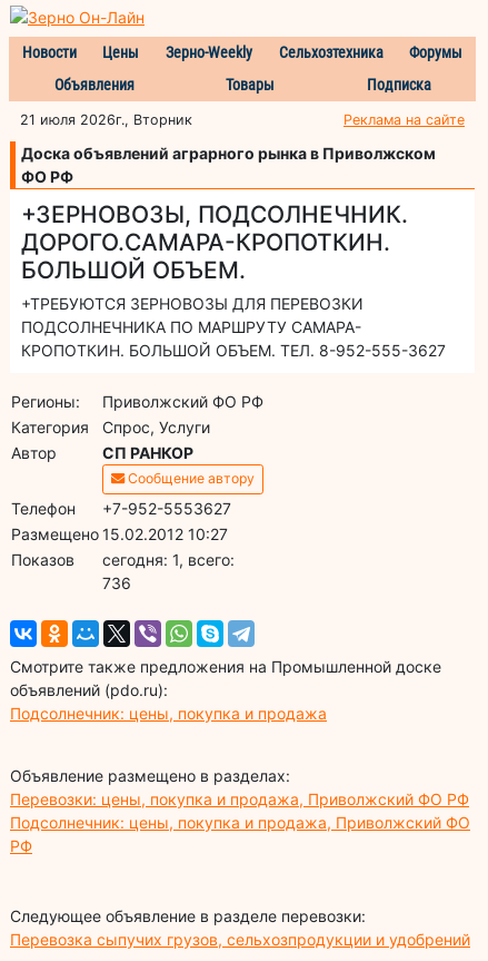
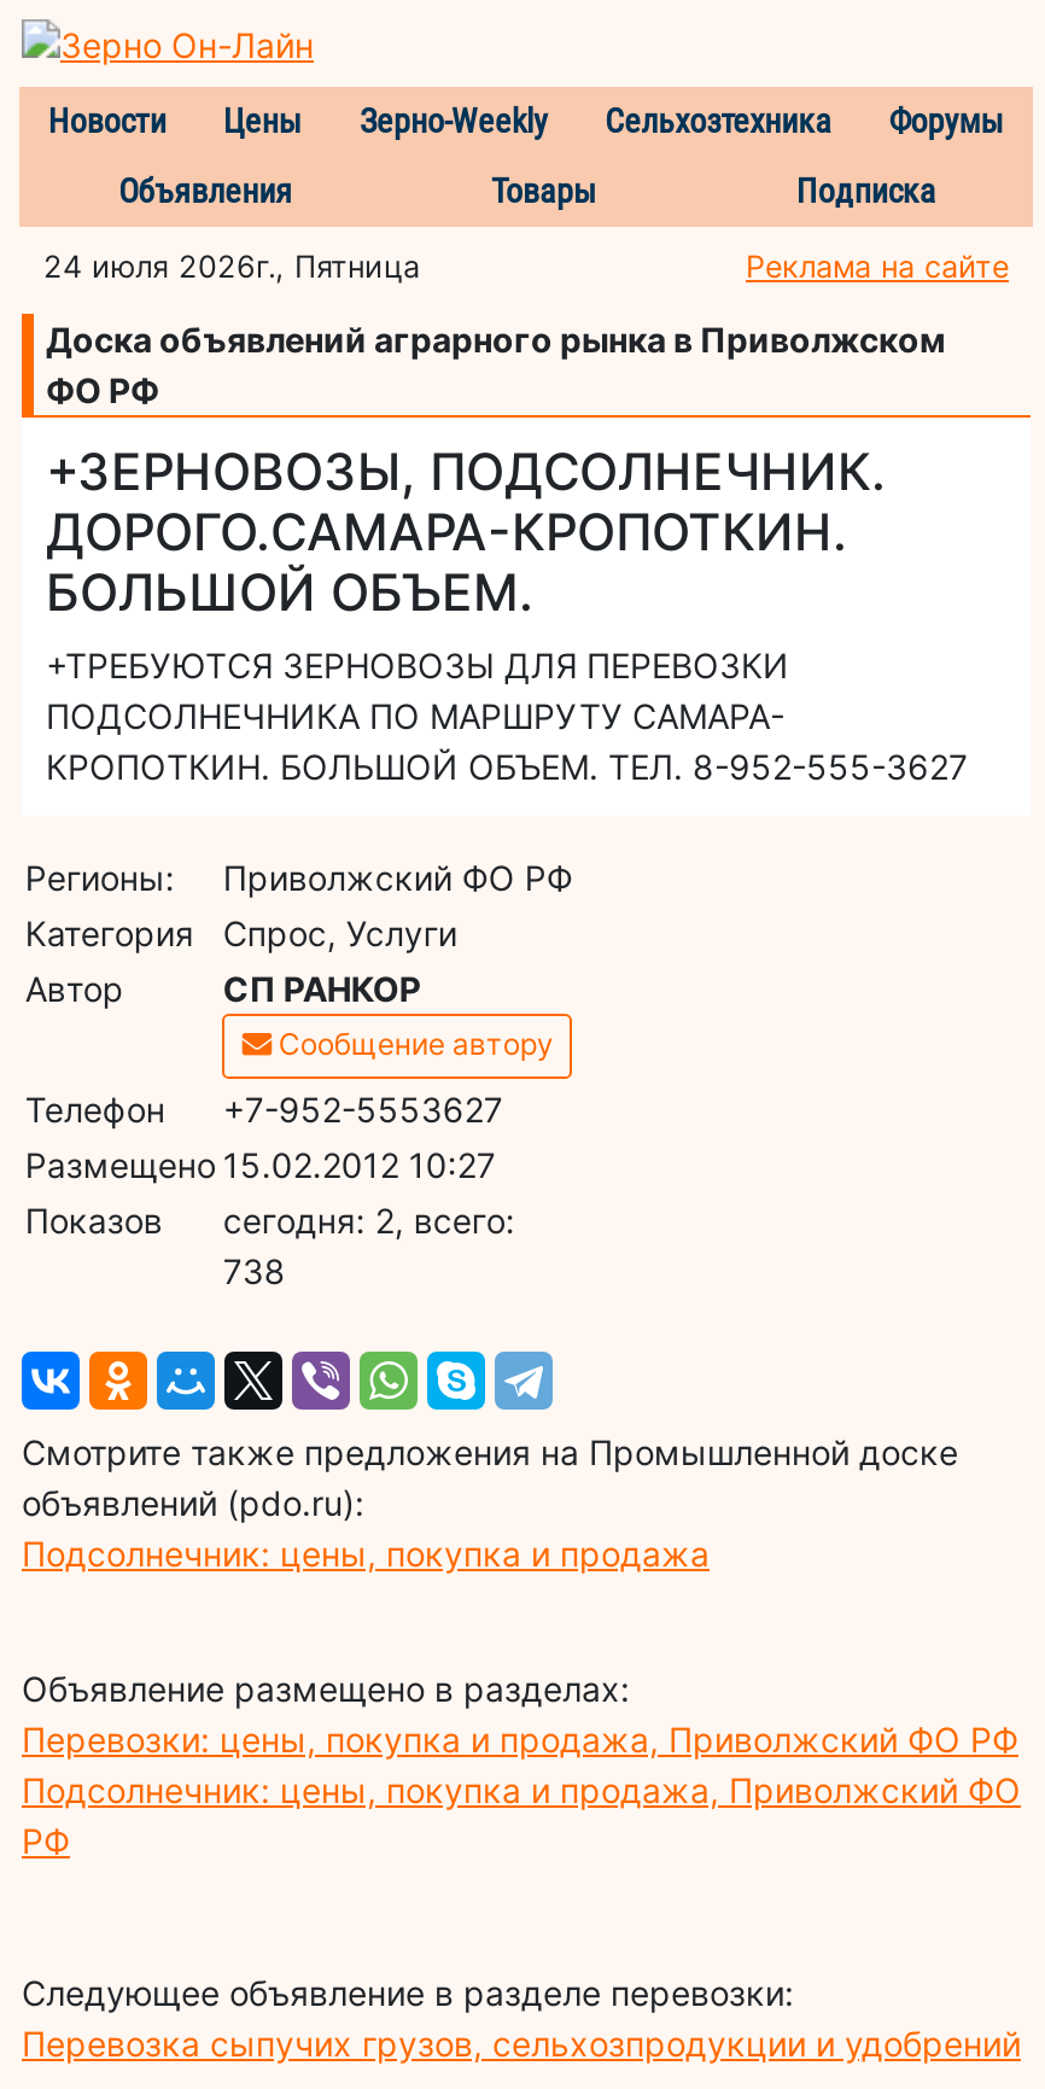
- 21 июля 2026г., Вторник
+ 24 июля 2026г., Пятница

- cегодня: 1, всего:
+ cегодня: 2, всего:

- 736
+ 738
